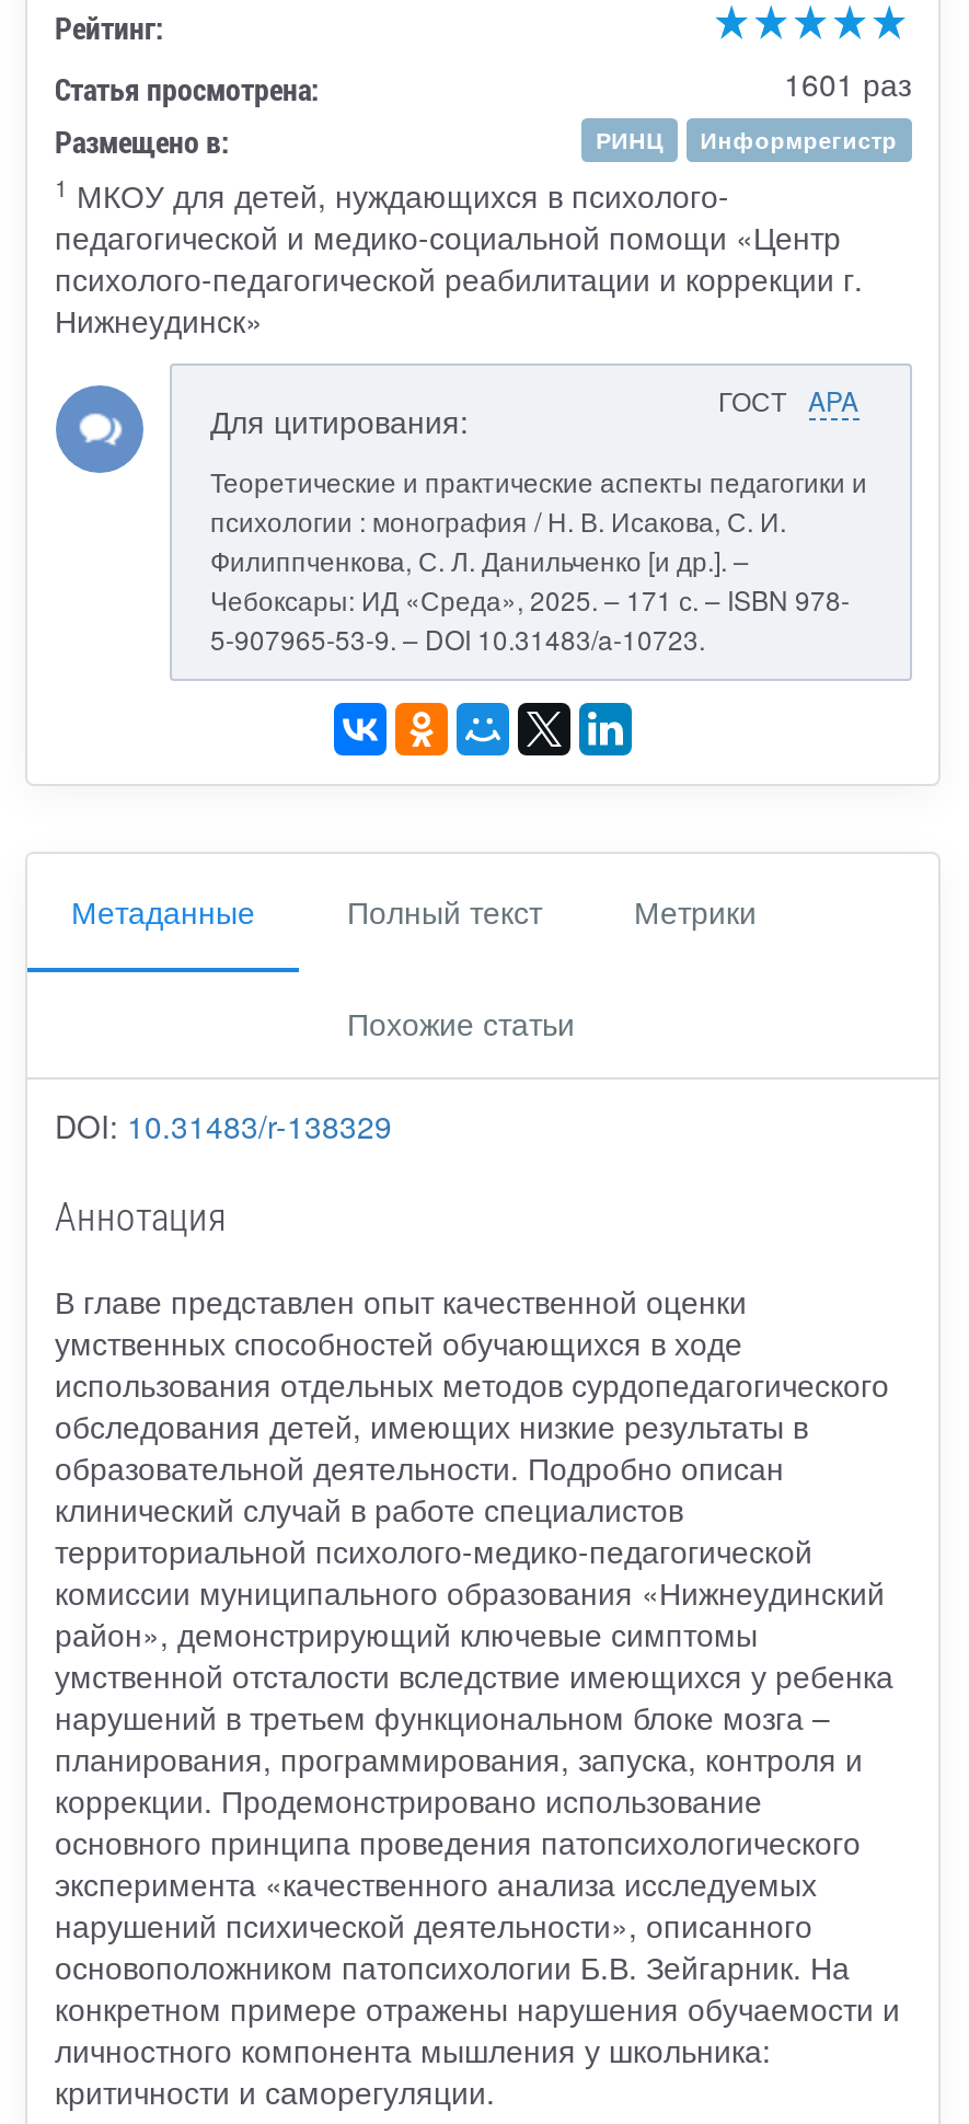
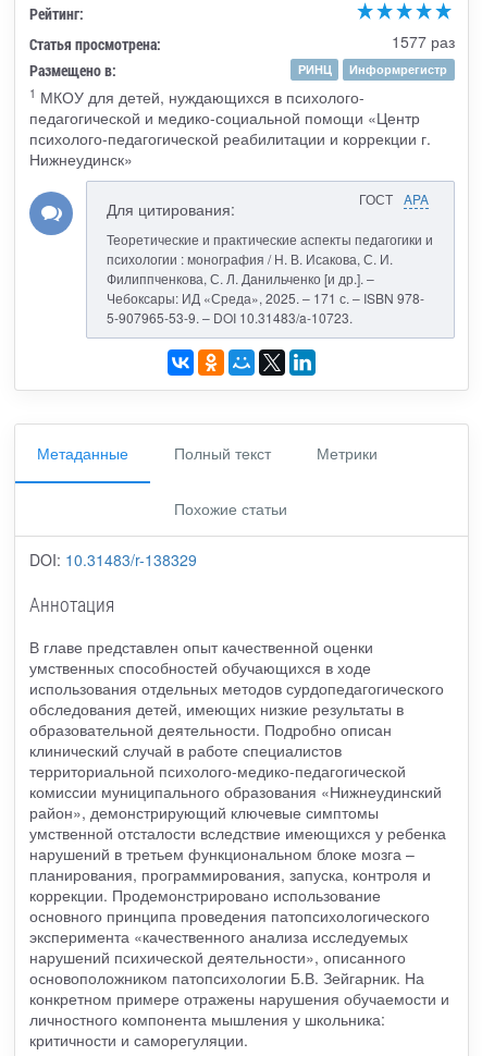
- 1601 раз
+ 1577 раз
